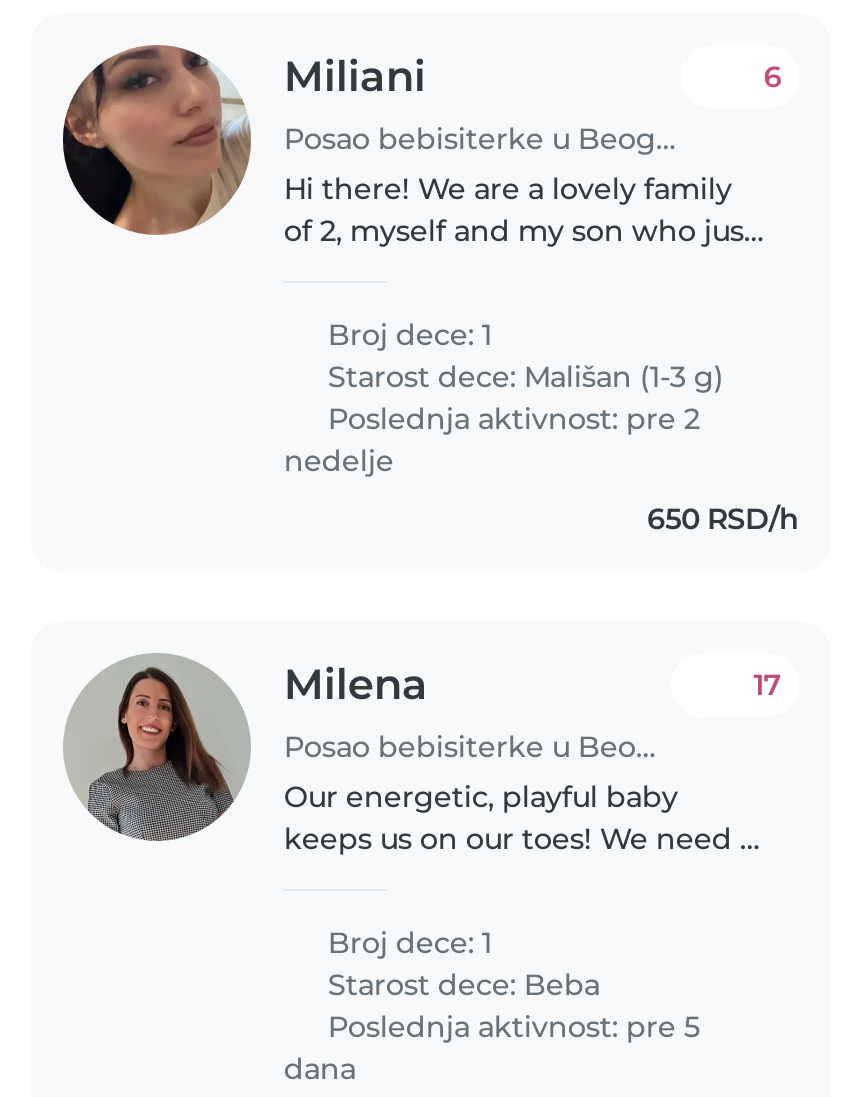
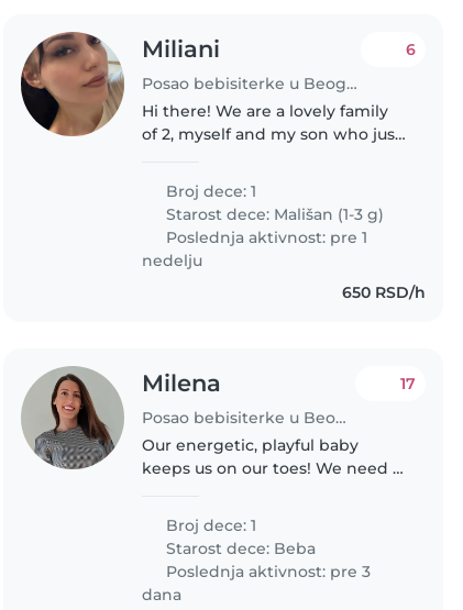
- Poslednja aktivnost: pre 2
- nedelje
+ Poslednja aktivnost: pre 1
+ nedelju

- Poslednja aktivnost: pre 5
+ Poslednja aktivnost: pre 3
